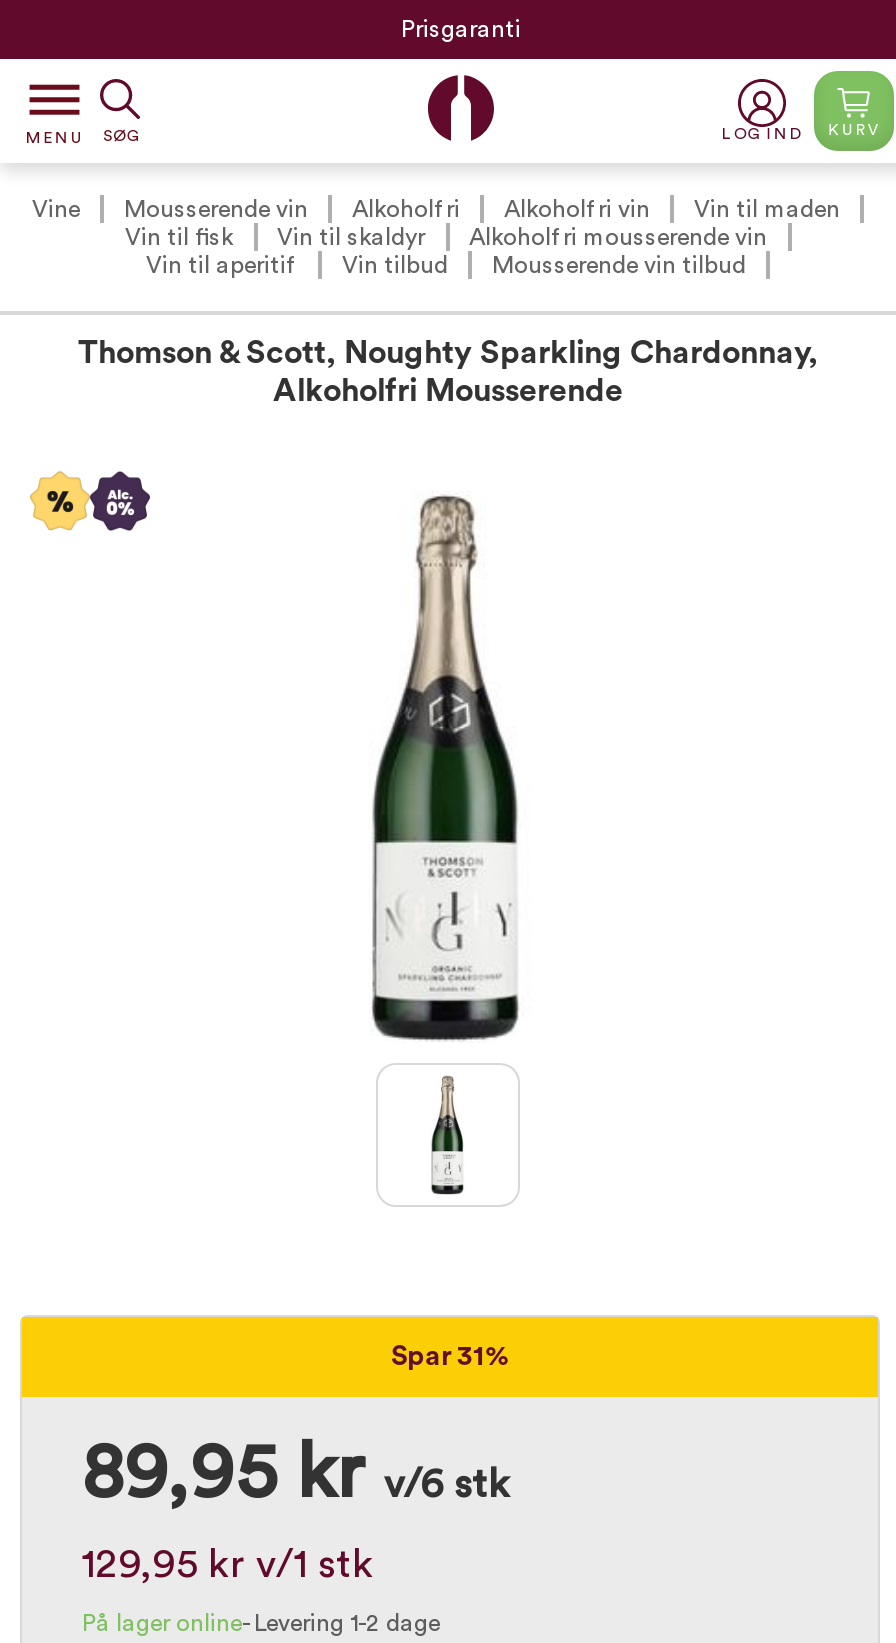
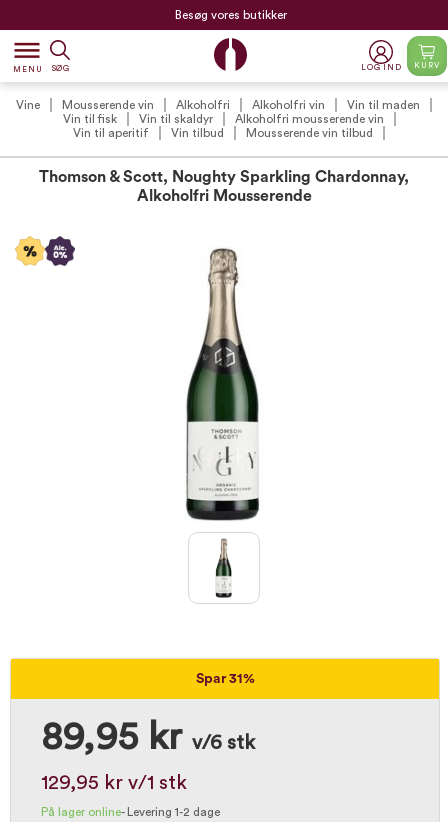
+ Besøg vores butikker
